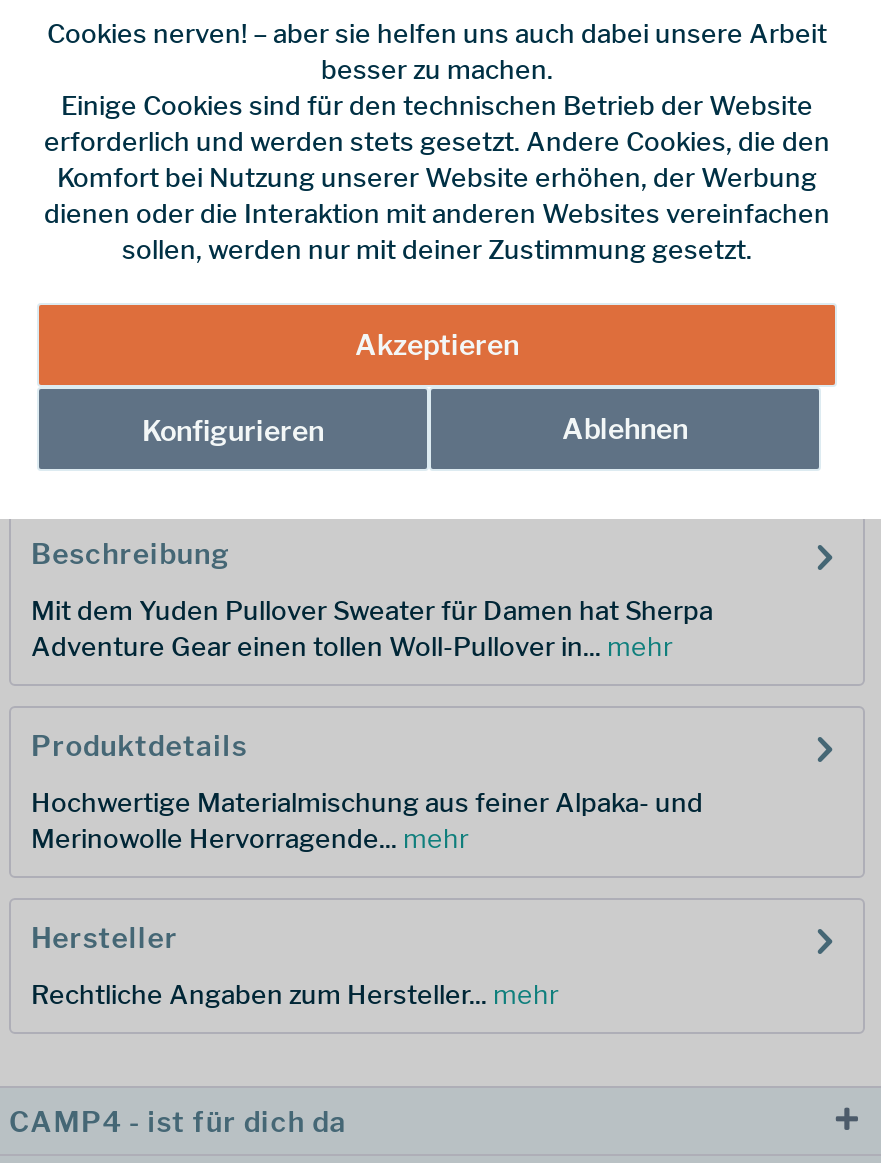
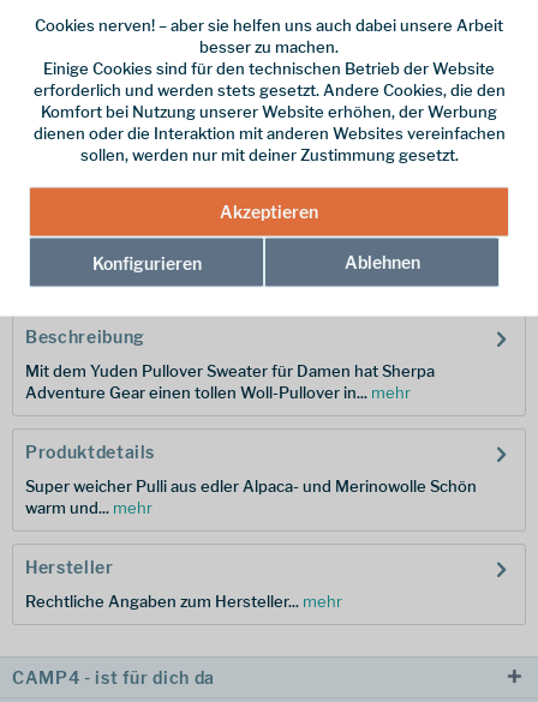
- Hochwertige Materialmischung aus feiner Alpaka- und
- Merinowolle Hervorragende... mehr
+ Super weicher Pulli aus edler Alpaca- und Merinowolle Schön
+ warm und... mehr
